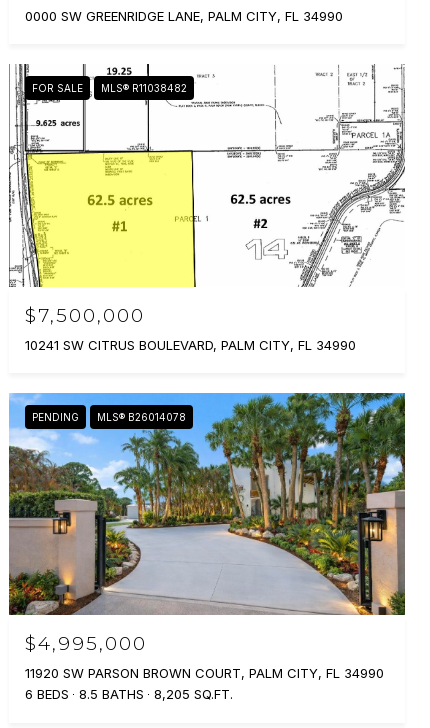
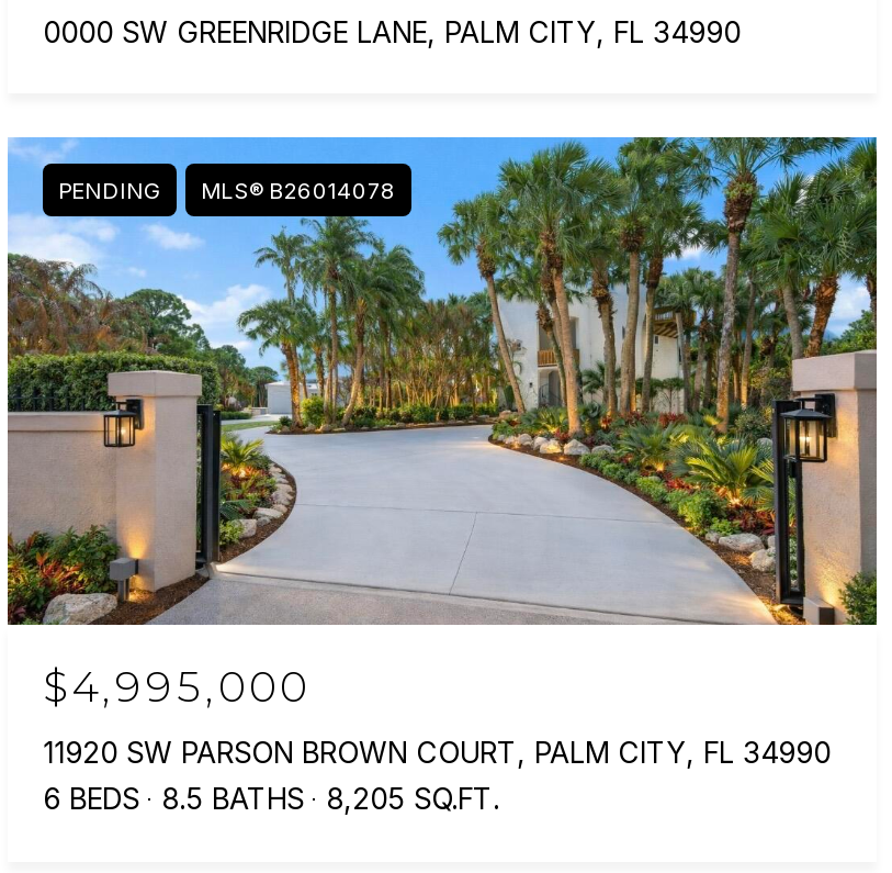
- [image]
- FOR SALE
- MLS® R11038482

- $7,500,000
- 10241 SW CITRUS BOULEVARD, PALM CITY, FL 34990
